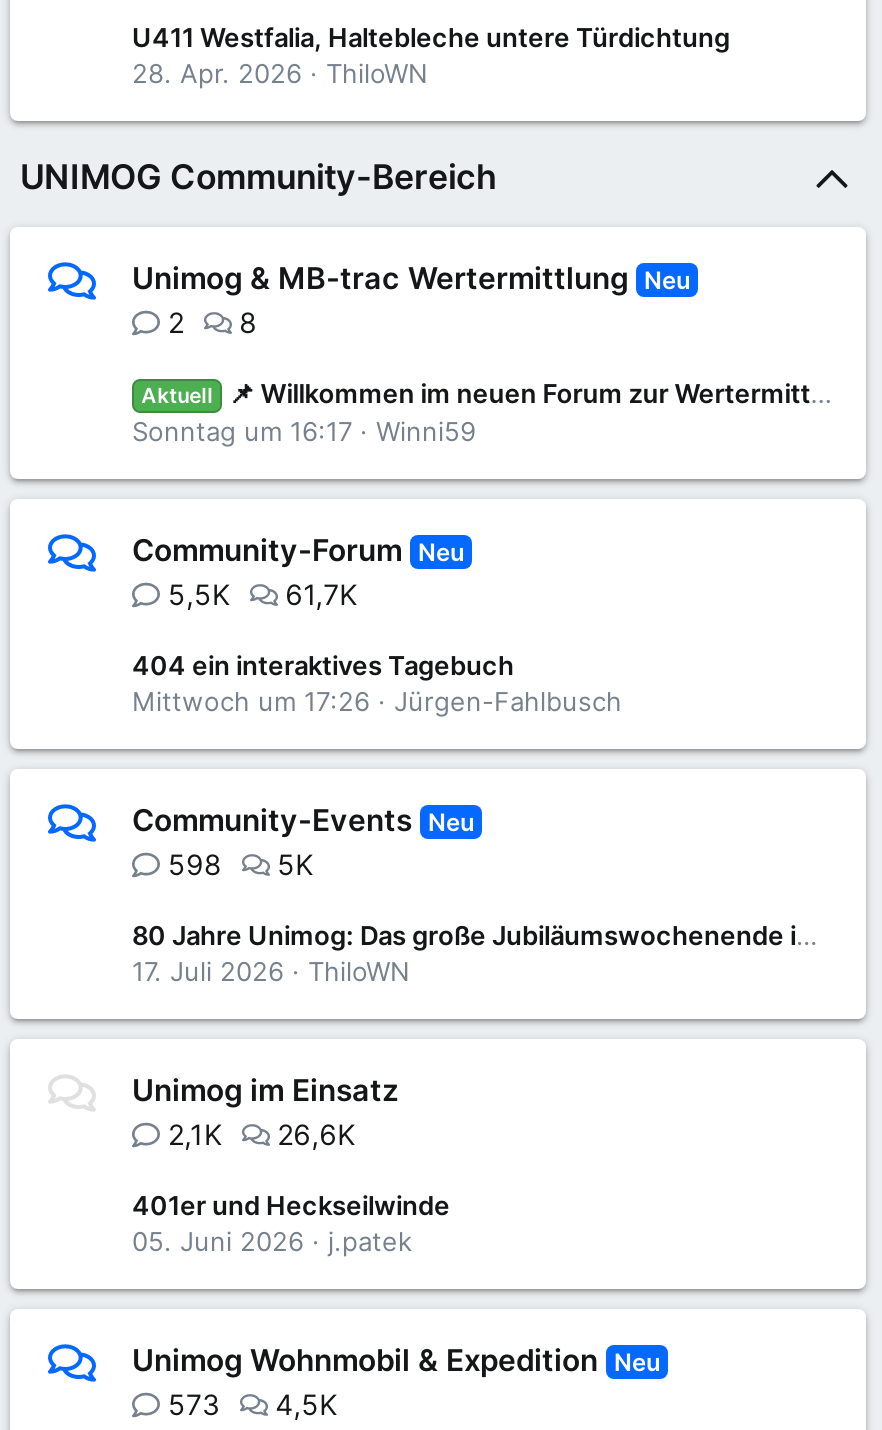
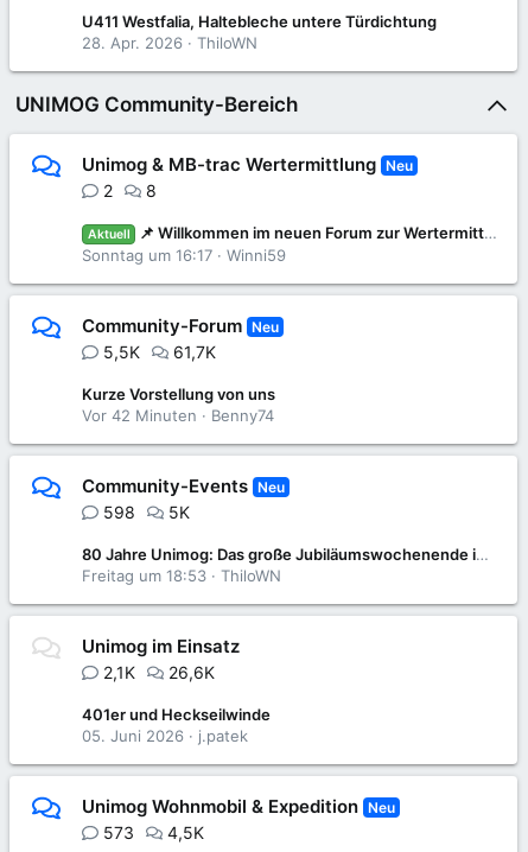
- 404 ein interaktives Tagebuch
- Mittwoch um 17:26
- Jürgen-Fahlbusch
+ Kurze Vorstellung von uns
+ Vor 42 Minuten
+ Benny74

- 17. Juli 2026 ThiloWN
+ Freitag um 18:53 ThiloWN
